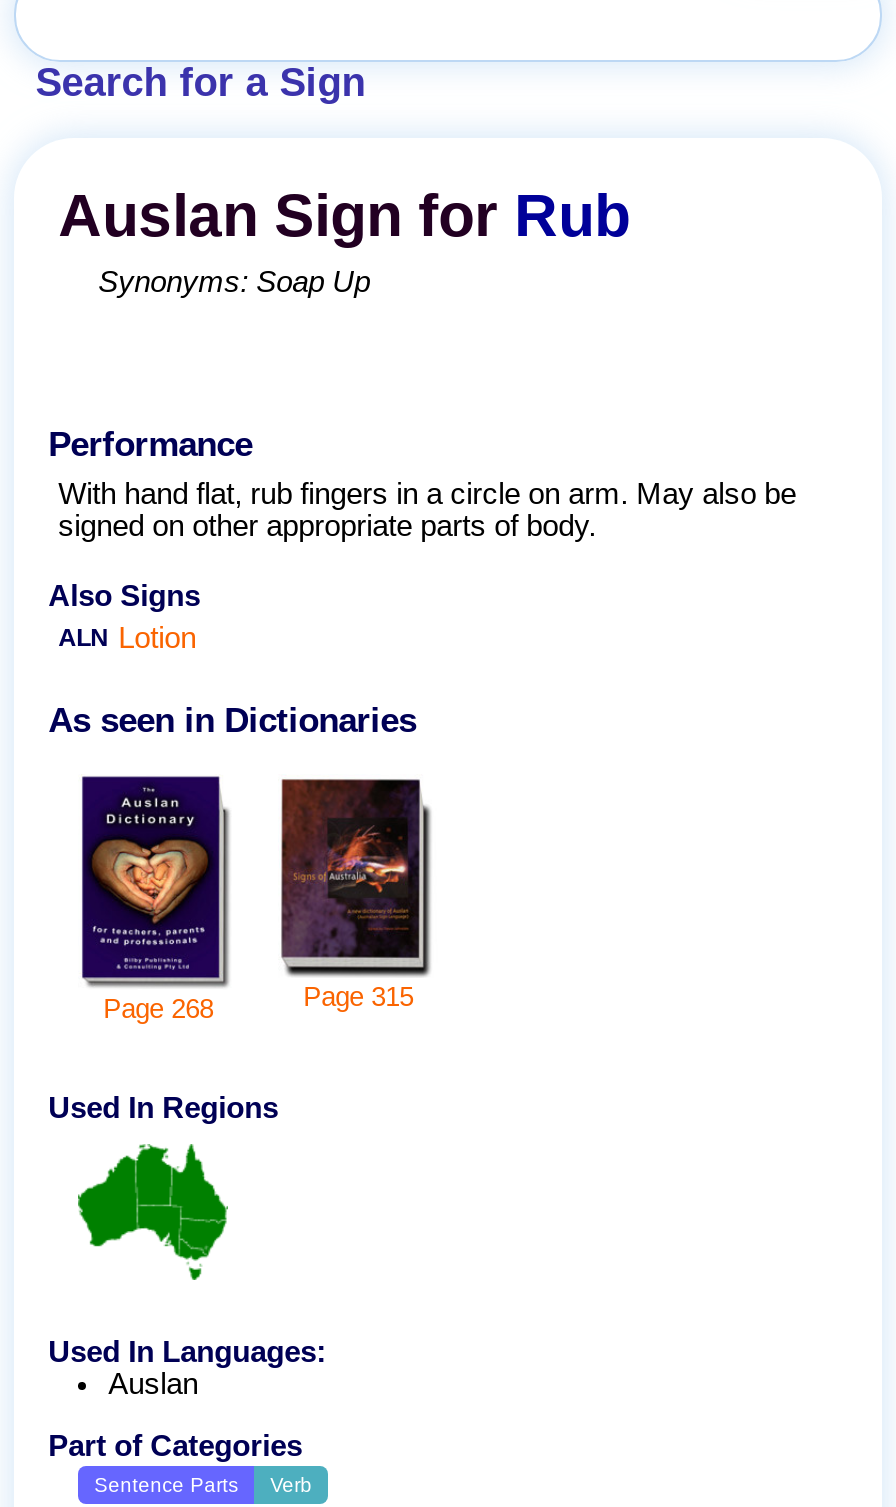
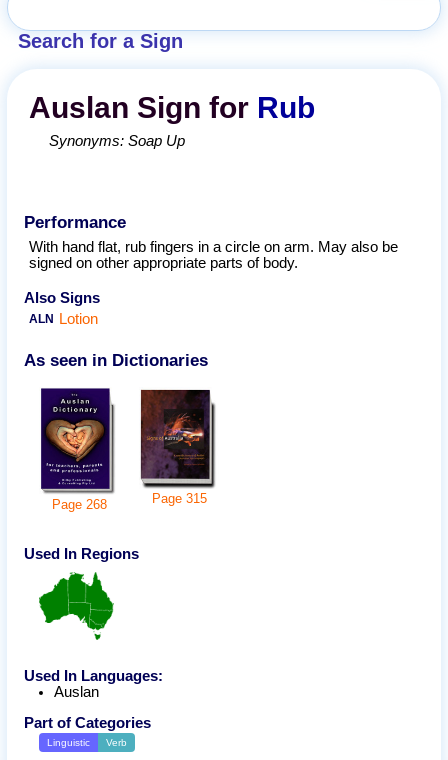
- Sentence Parts
+ Linguistic
